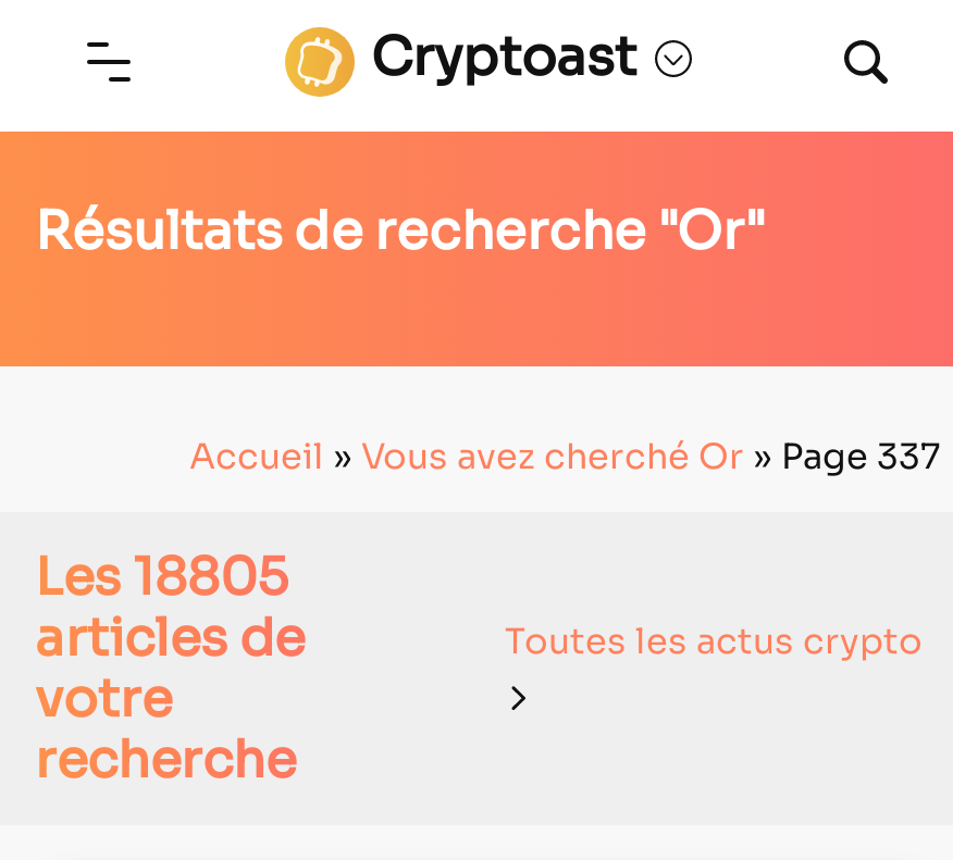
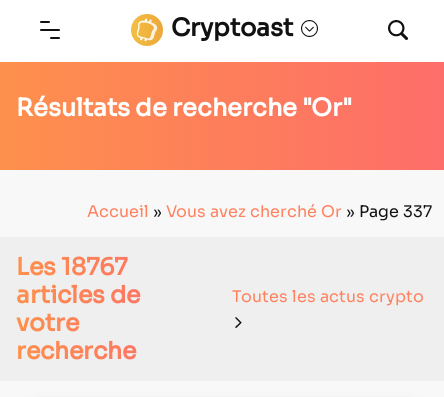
- Les 18805
+ Les 18767
